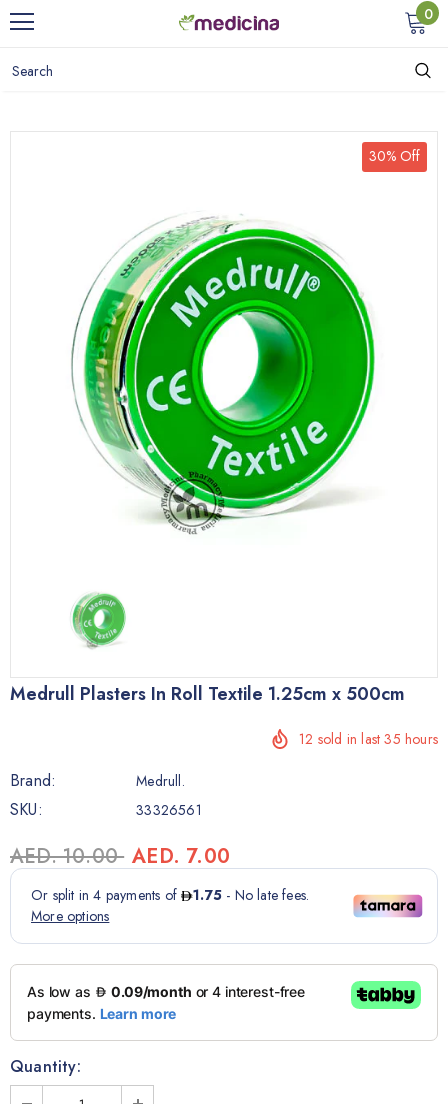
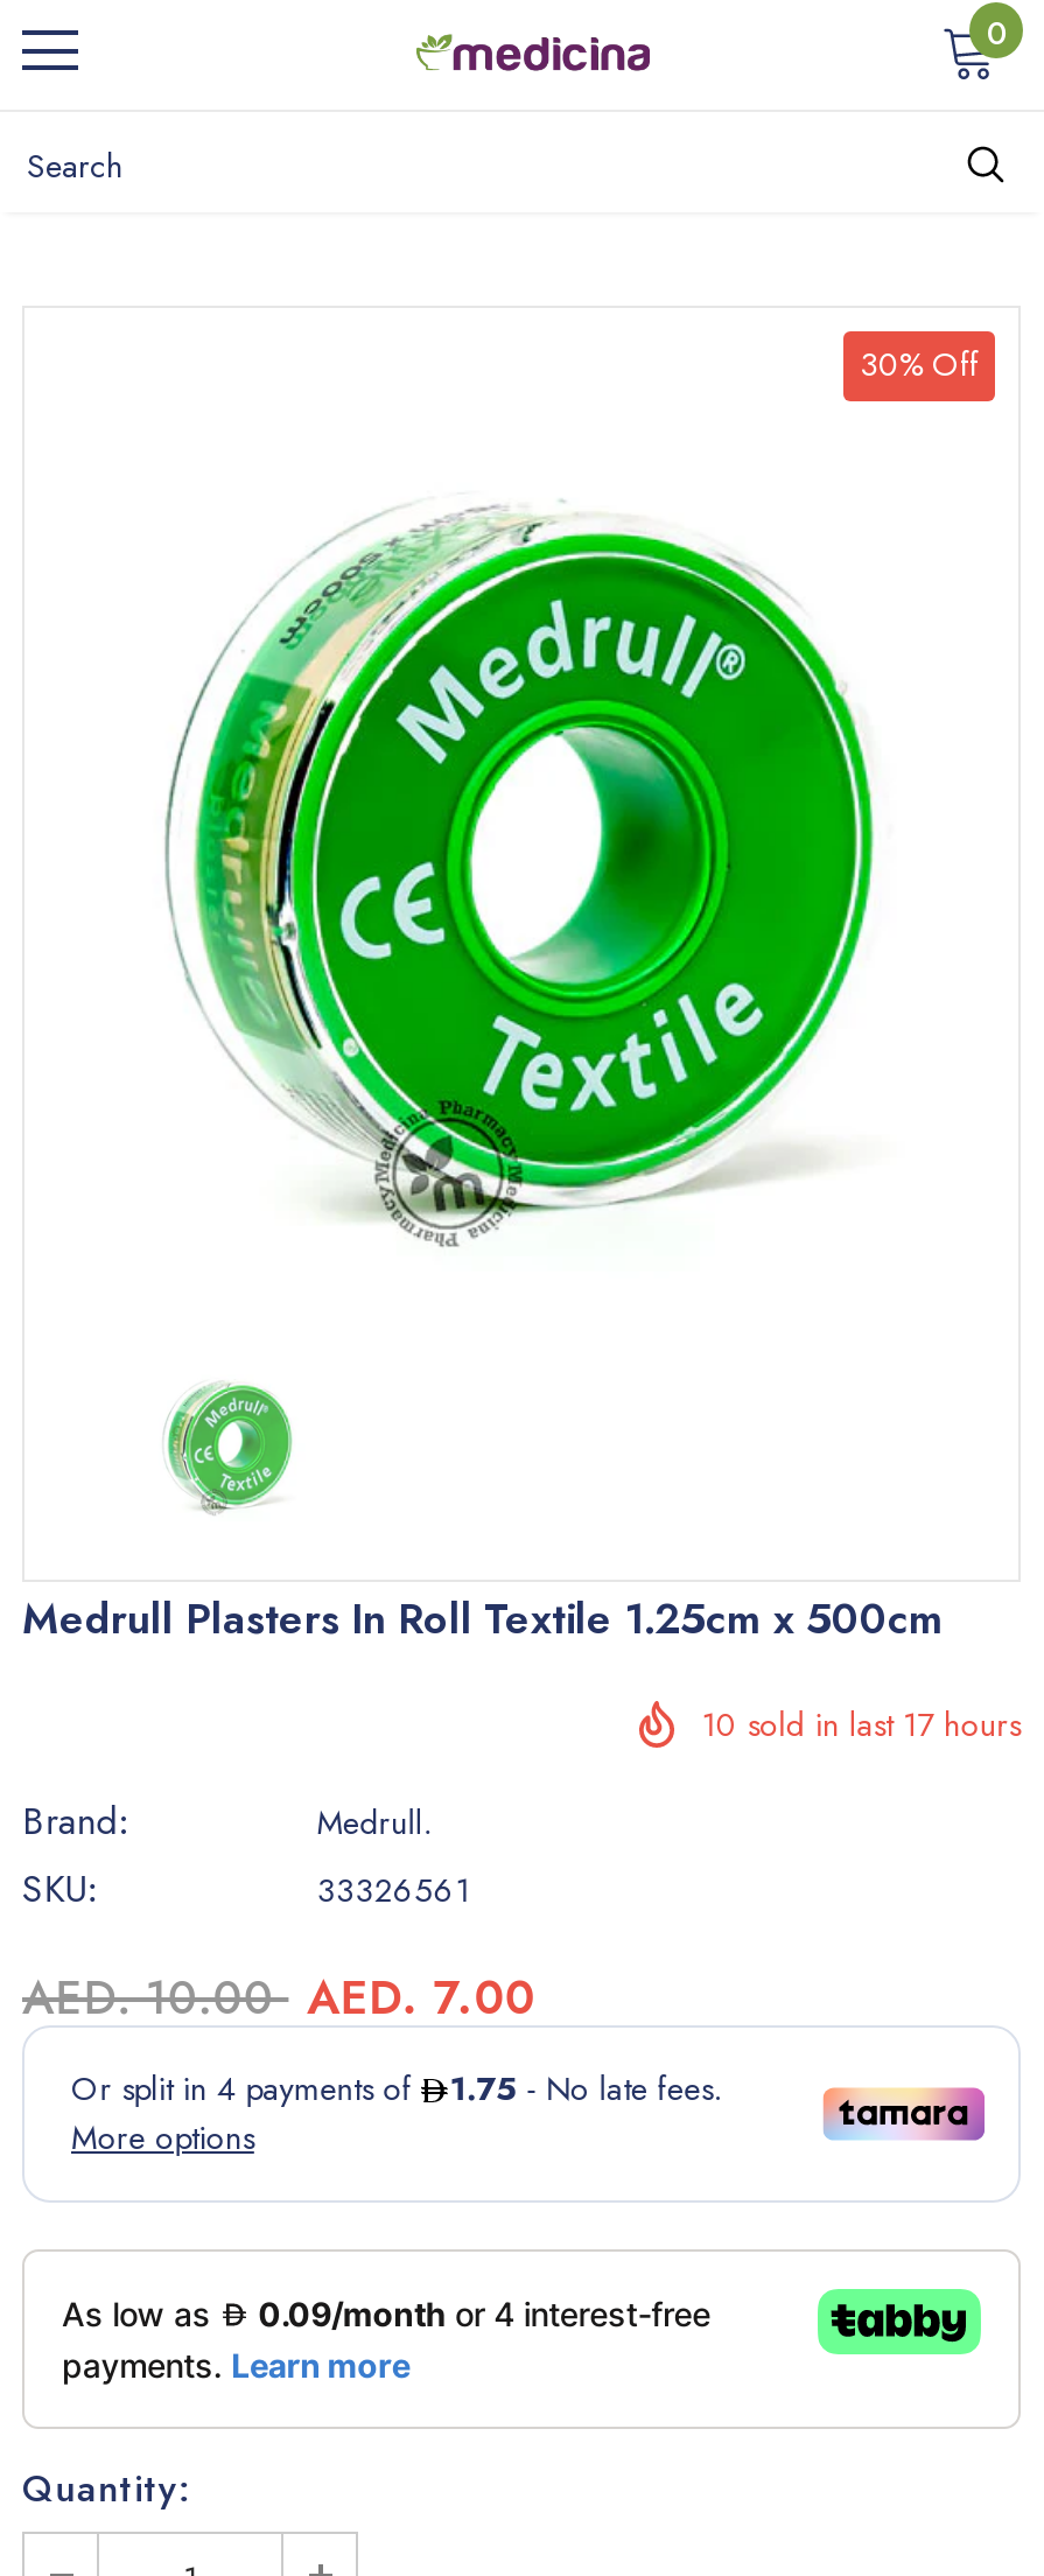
- 12 sold in last 35 hours
+ 10 sold in last 17 hours
